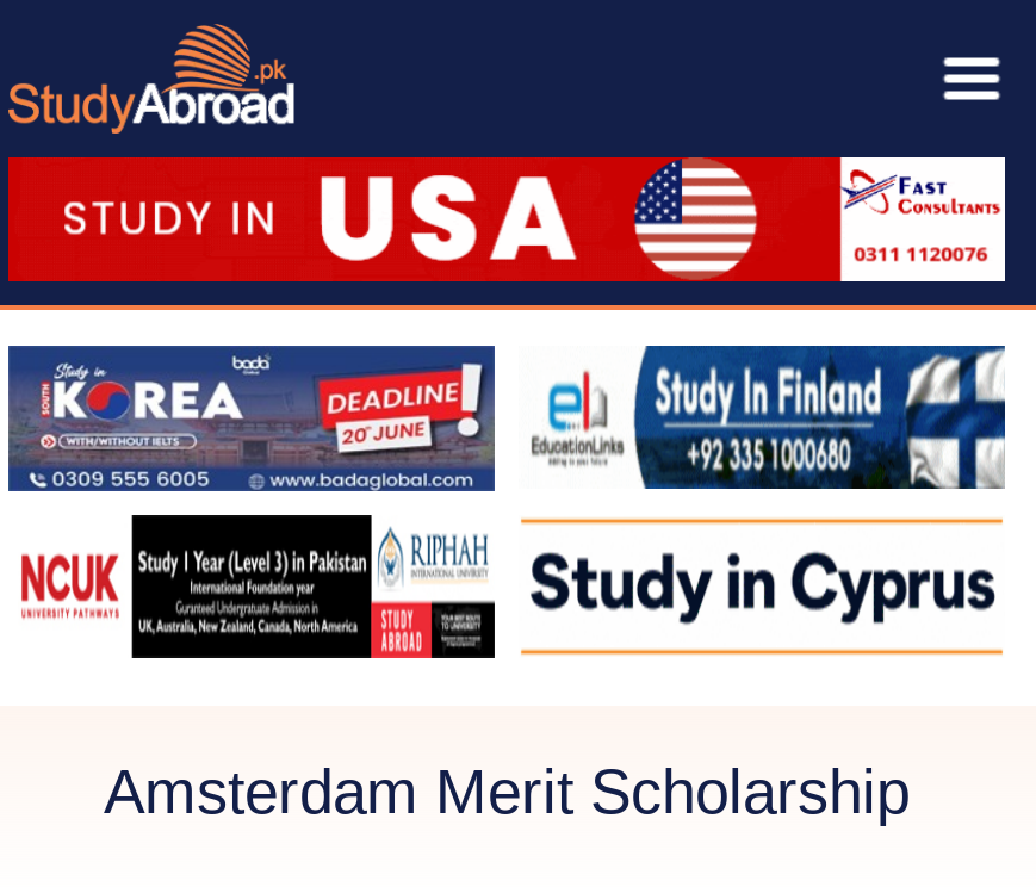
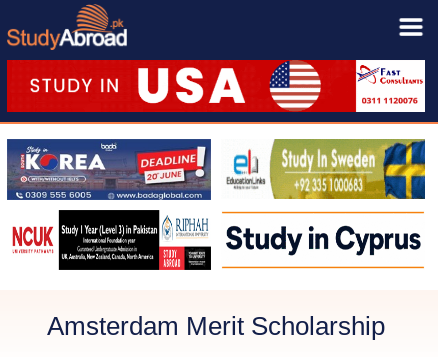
- [image]
+ [image]
